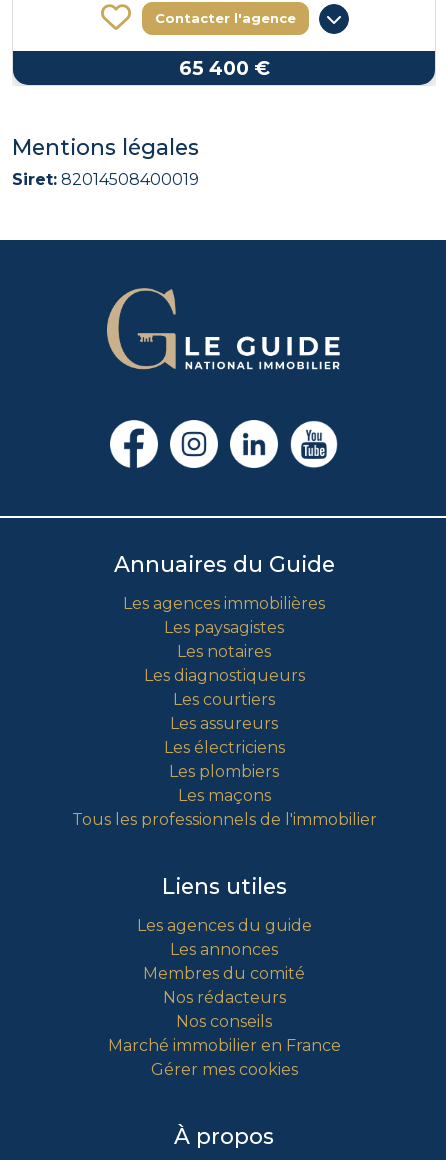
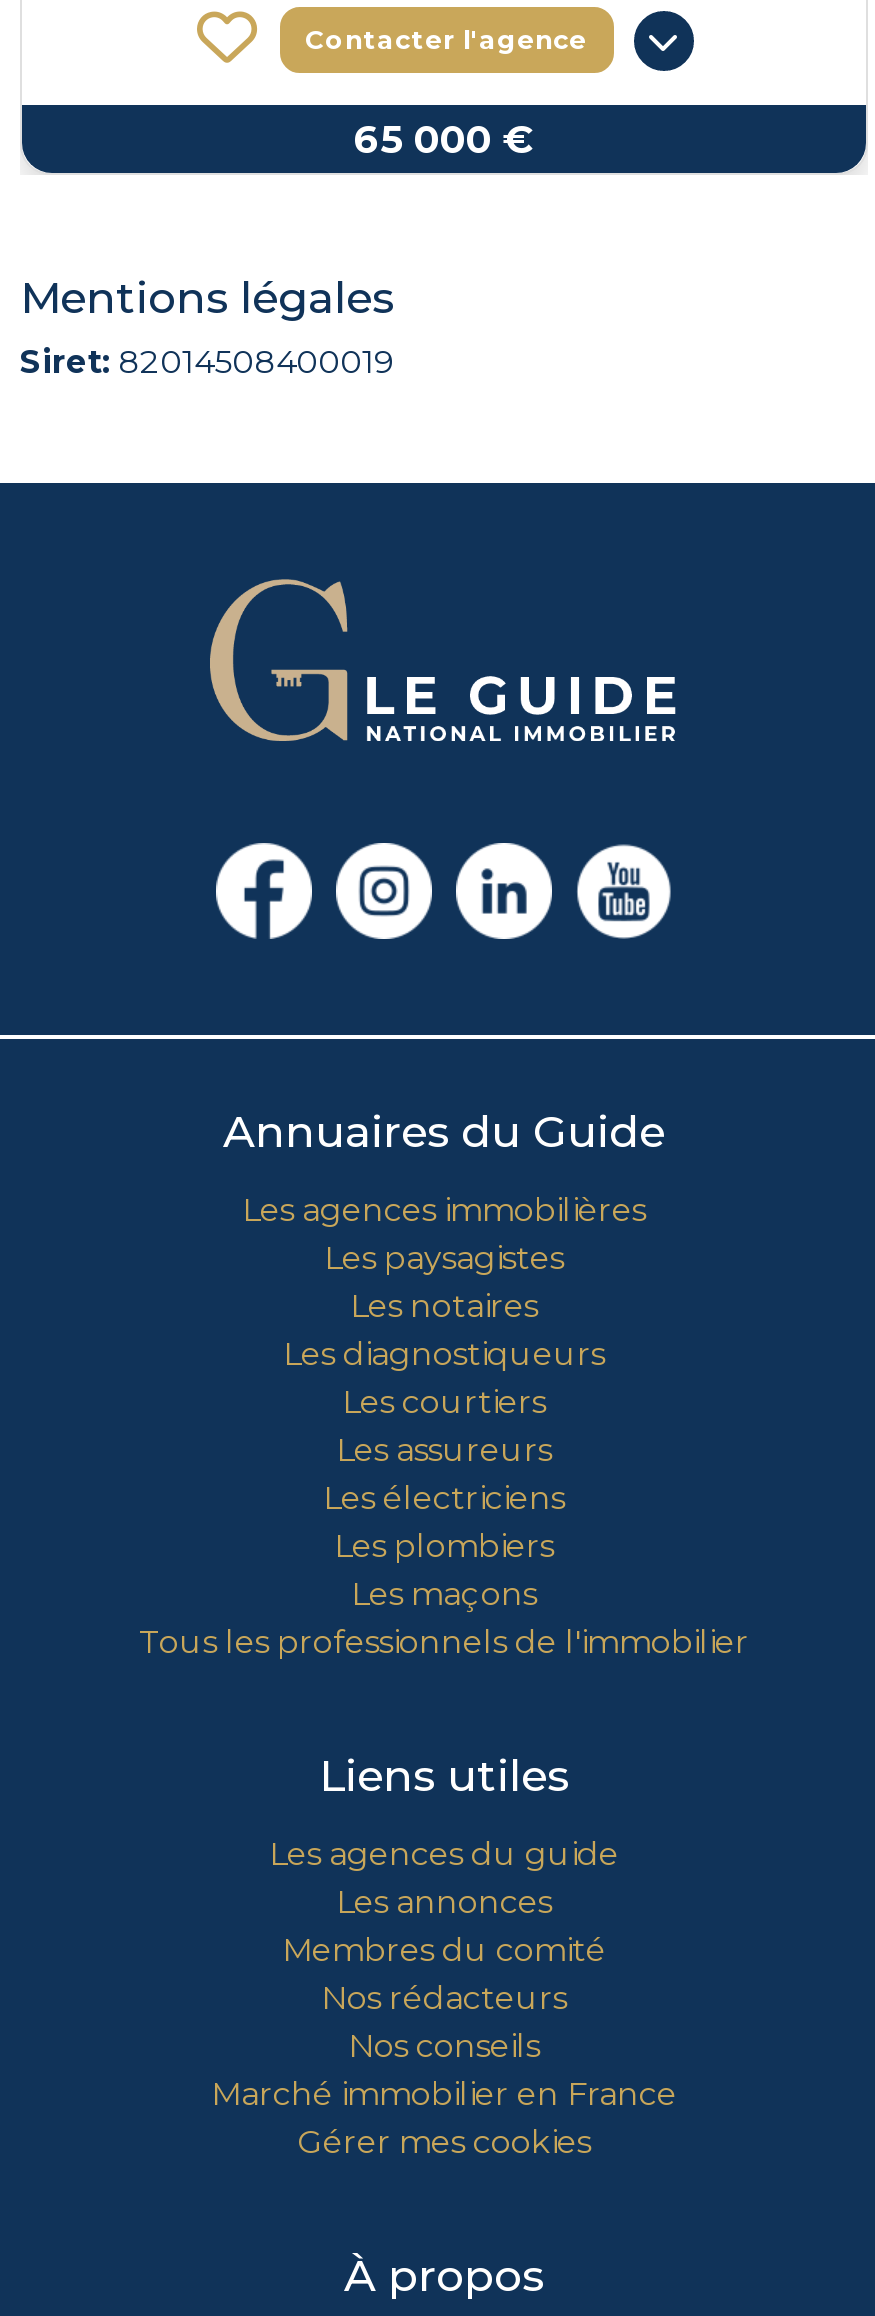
- 65 400 €
+ 65 000 €
